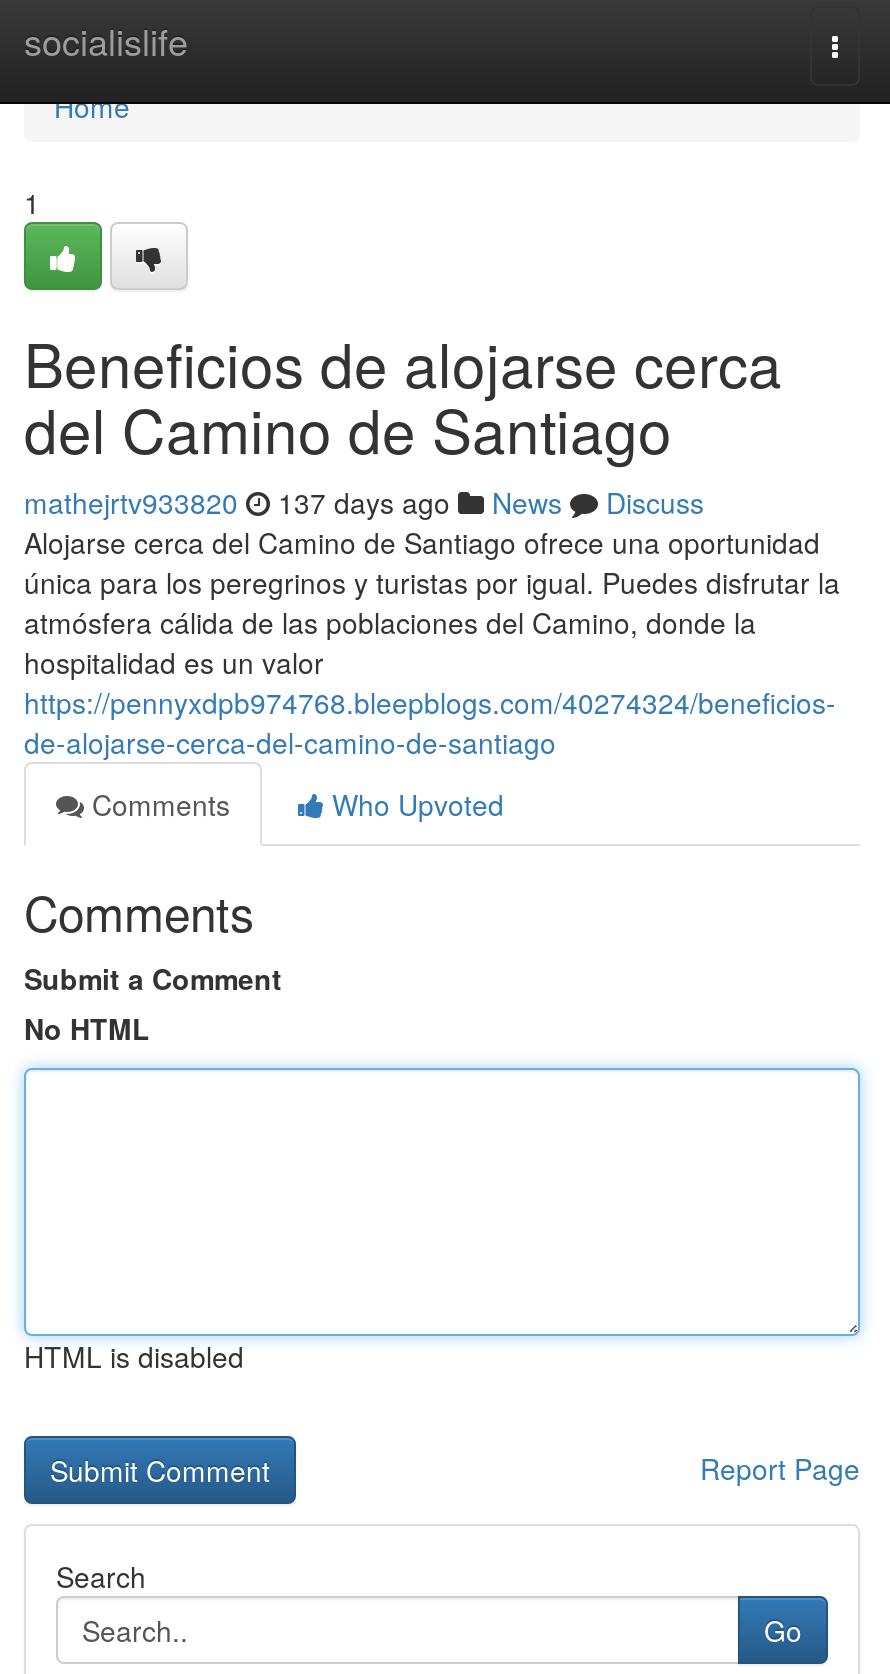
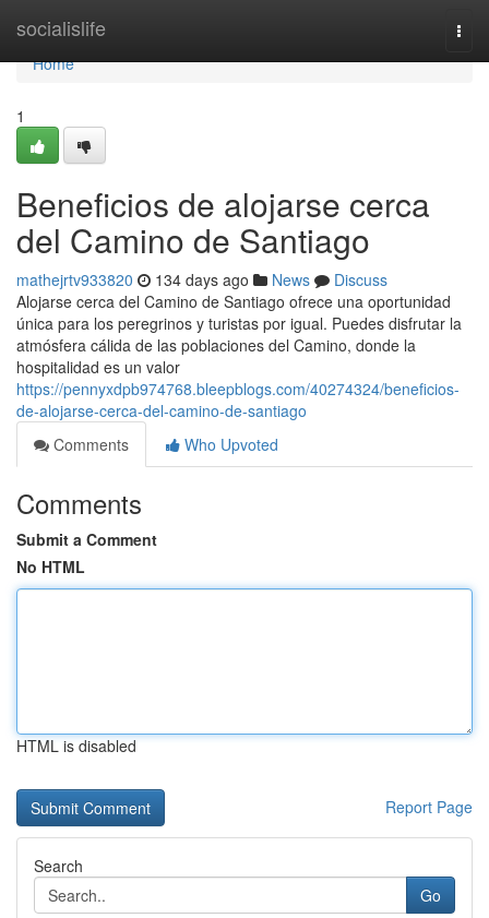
- mathejrtv933820 137 days ago News Discuss
+ mathejrtv933820 134 days ago News Discuss
